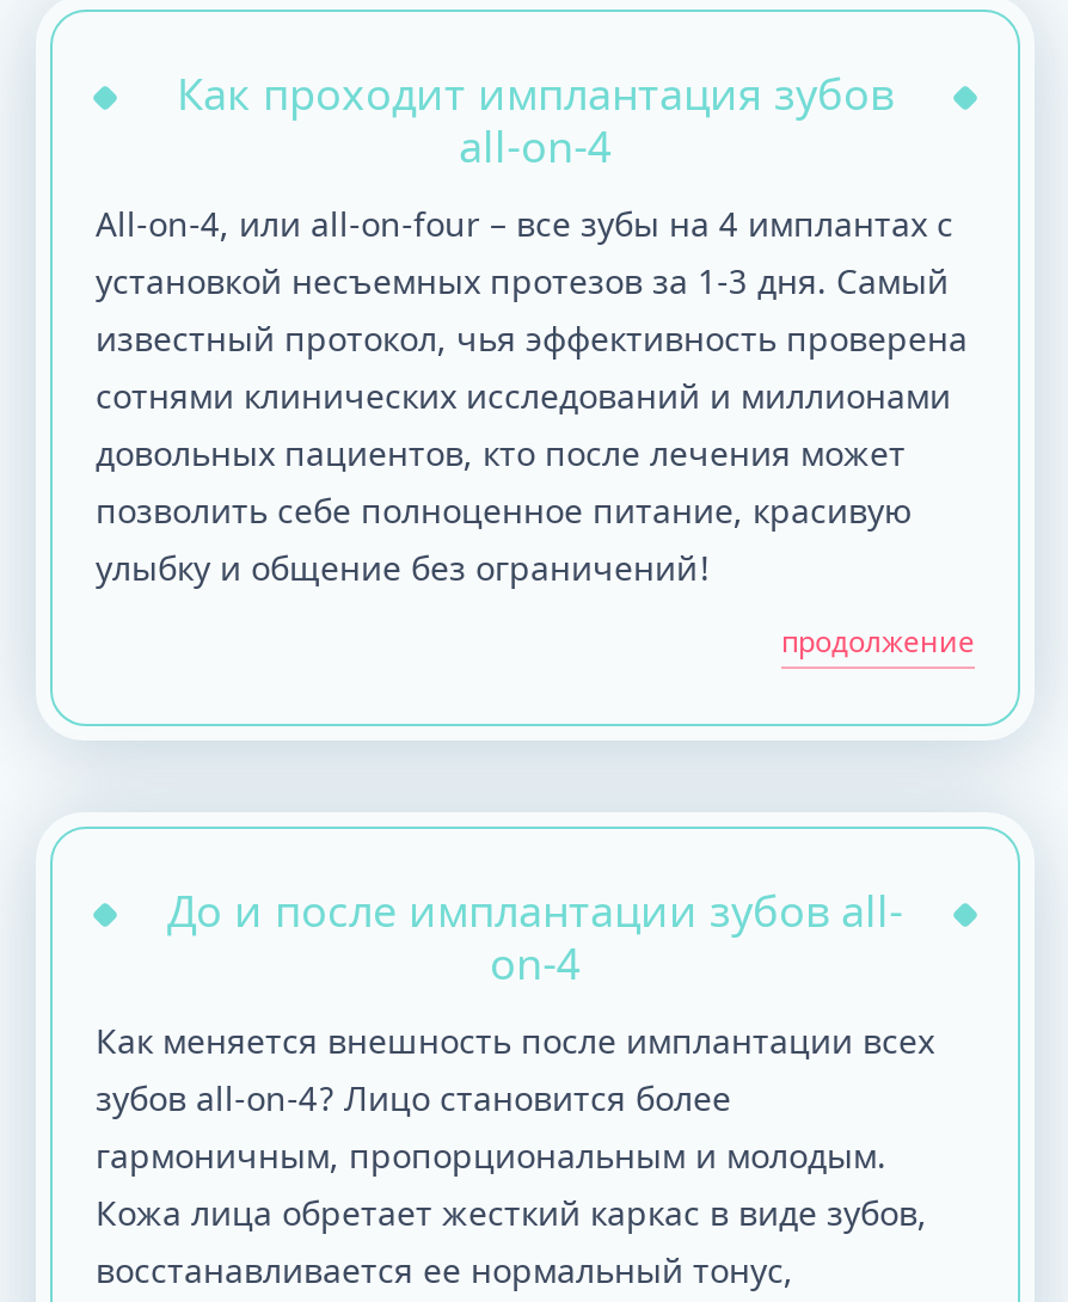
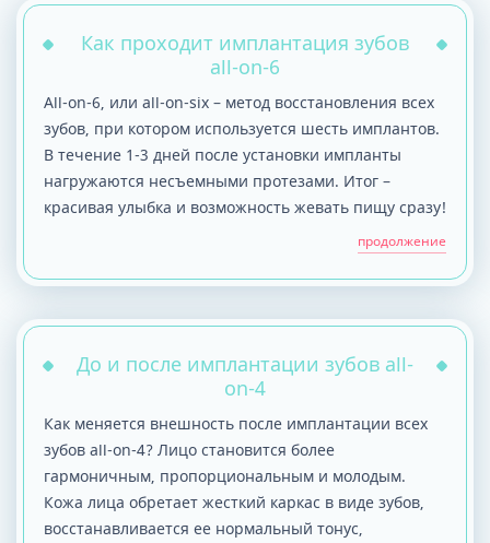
- all-on-4
+ all-on-6

- All-on-4, или all-on-four – все зубы на 4 имплантах с
- установкой несъемных протезов за 1-3 дня. Самый
- известный протокол, чья эффективность проверена
- сотнями клинических исследований и миллионами
- довольных пациентов, кто после лечения может
- позволить себе полноценное питание, красивую
- улыбку и общение без ограничений!
+ Аll-on-6, или all-on-six – метод восстановления всех
+ зубов, при котором используется шесть имплантов.
+ В течение 1-3 дней после установки импланты
+ нагружаются несъемными протезами. Итог –
+ красивая улыбка и возможность жевать пищу сразу!
